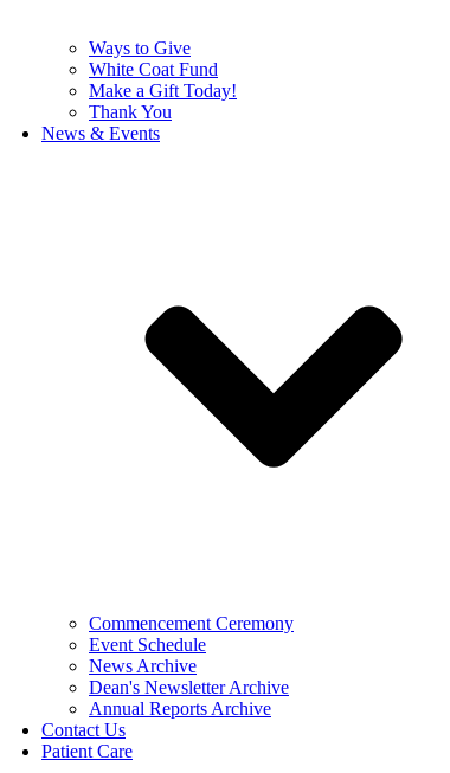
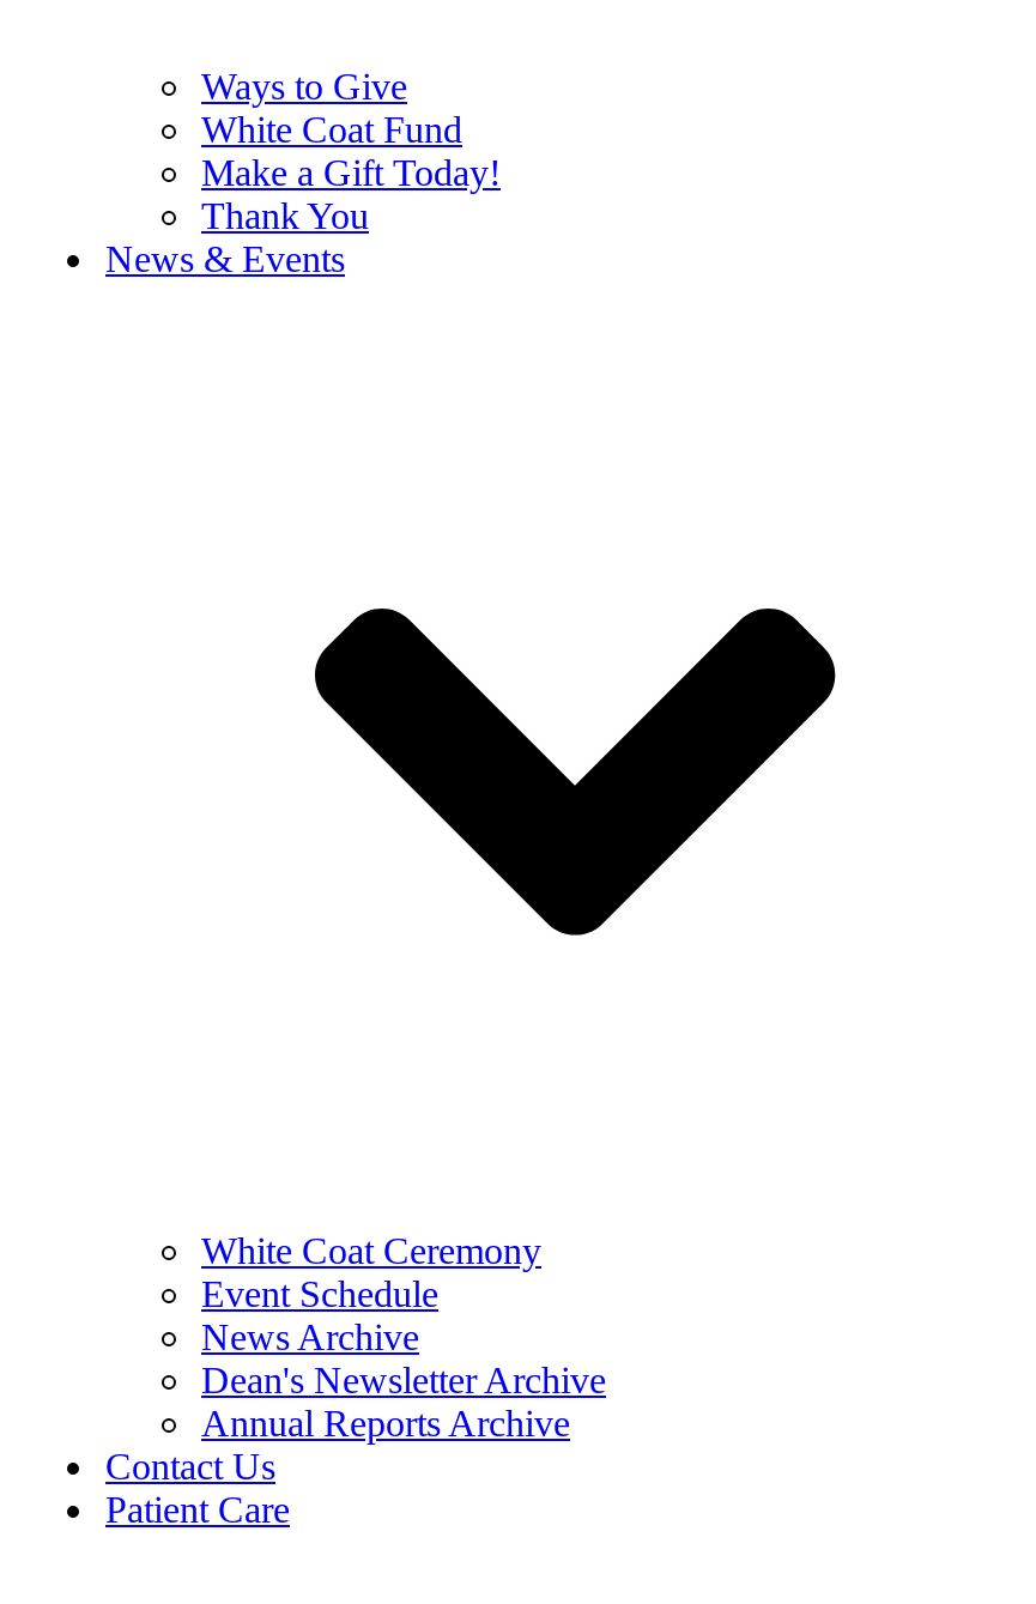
- Commencement Ceremony
+ White Coat Ceremony
